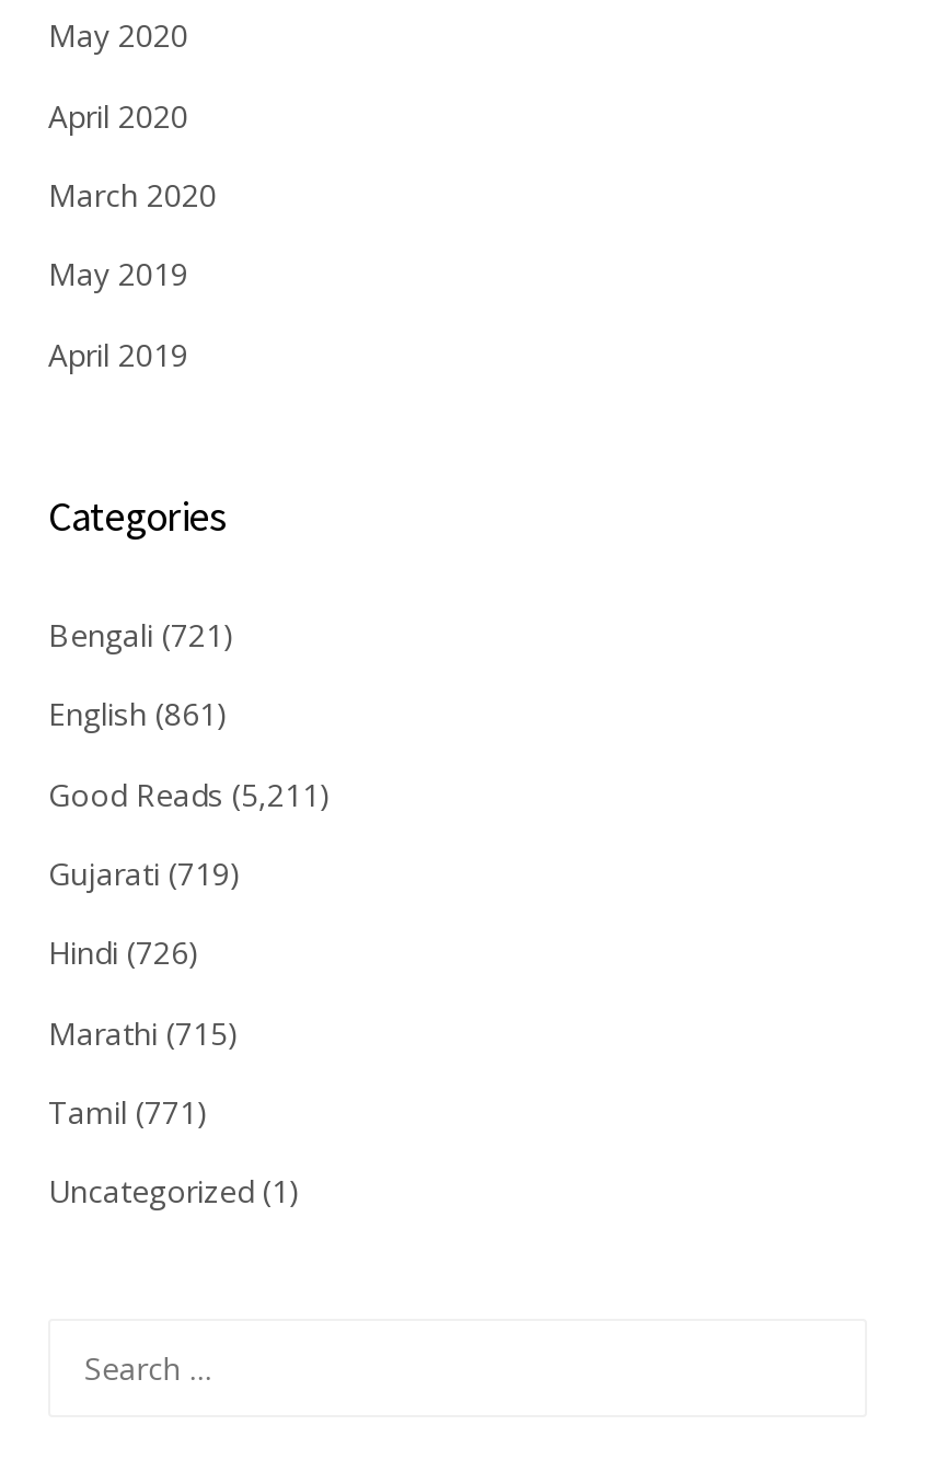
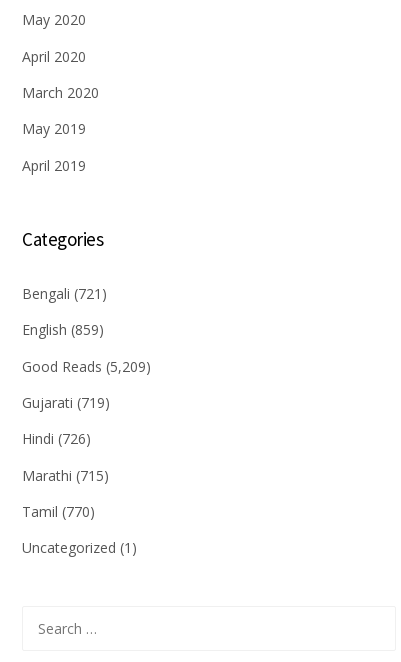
- English (861)
+ English (859)

- Good Reads (5,211)
+ Good Reads (5,209)

- Tamil (771)
+ Tamil (770)
